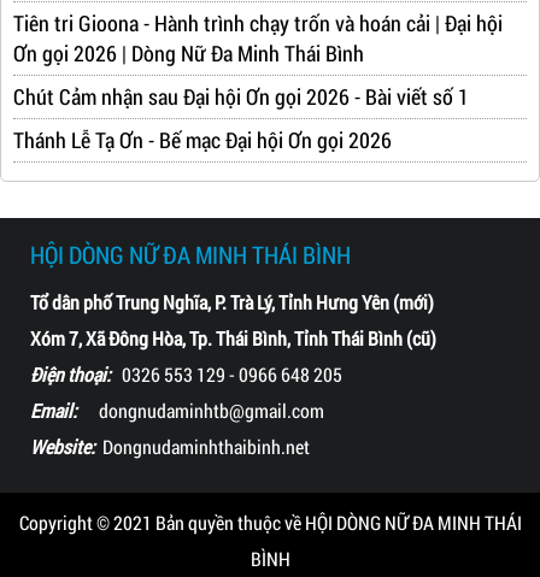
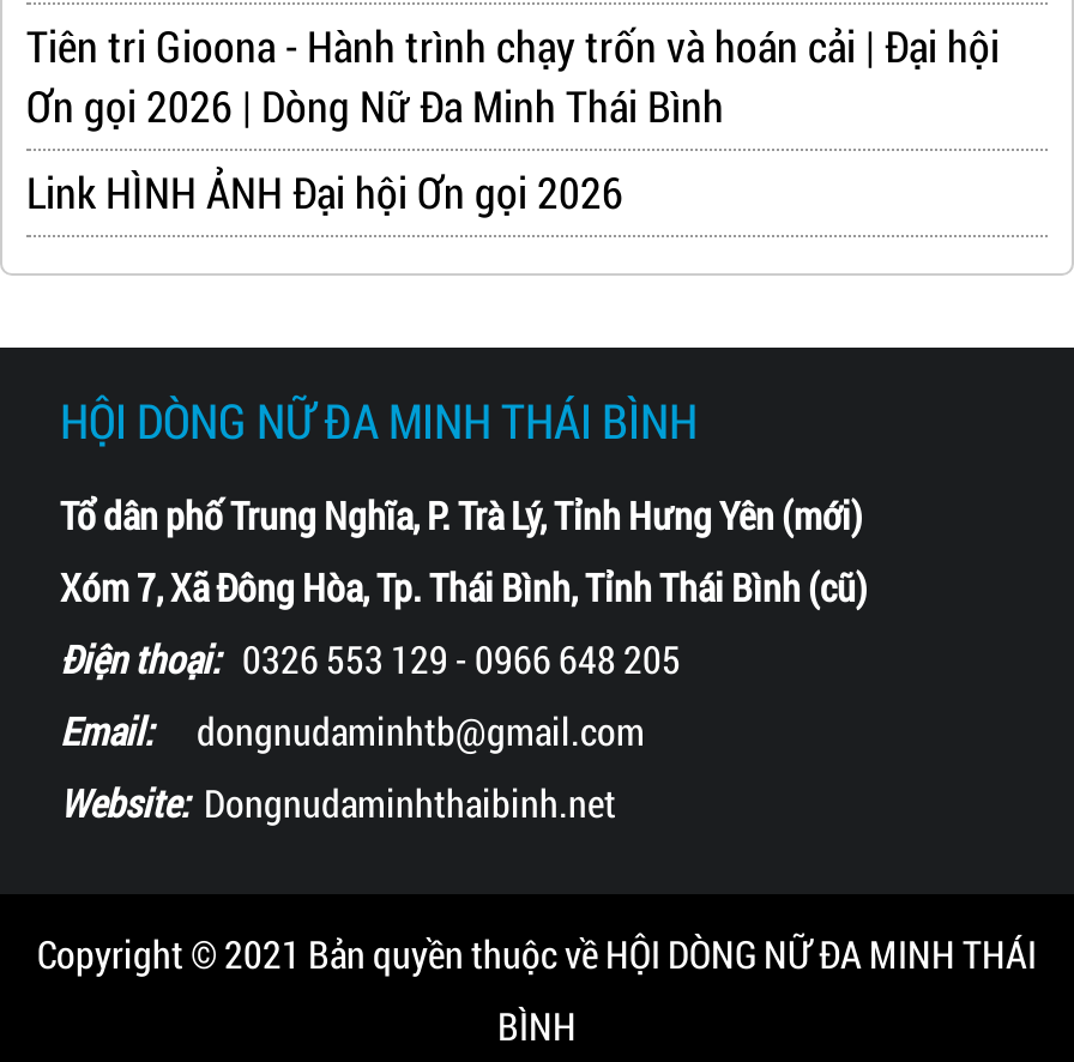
- Chút Cảm nhận sau Đại hội Ơn gọi 2026 - Bài viết số 1
- Thánh Lễ Tạ Ơn - Bế mạc Đại hội Ơn gọi 2026
+ Link HÌNH ẢNH Đại hội Ơn gọi 2026
